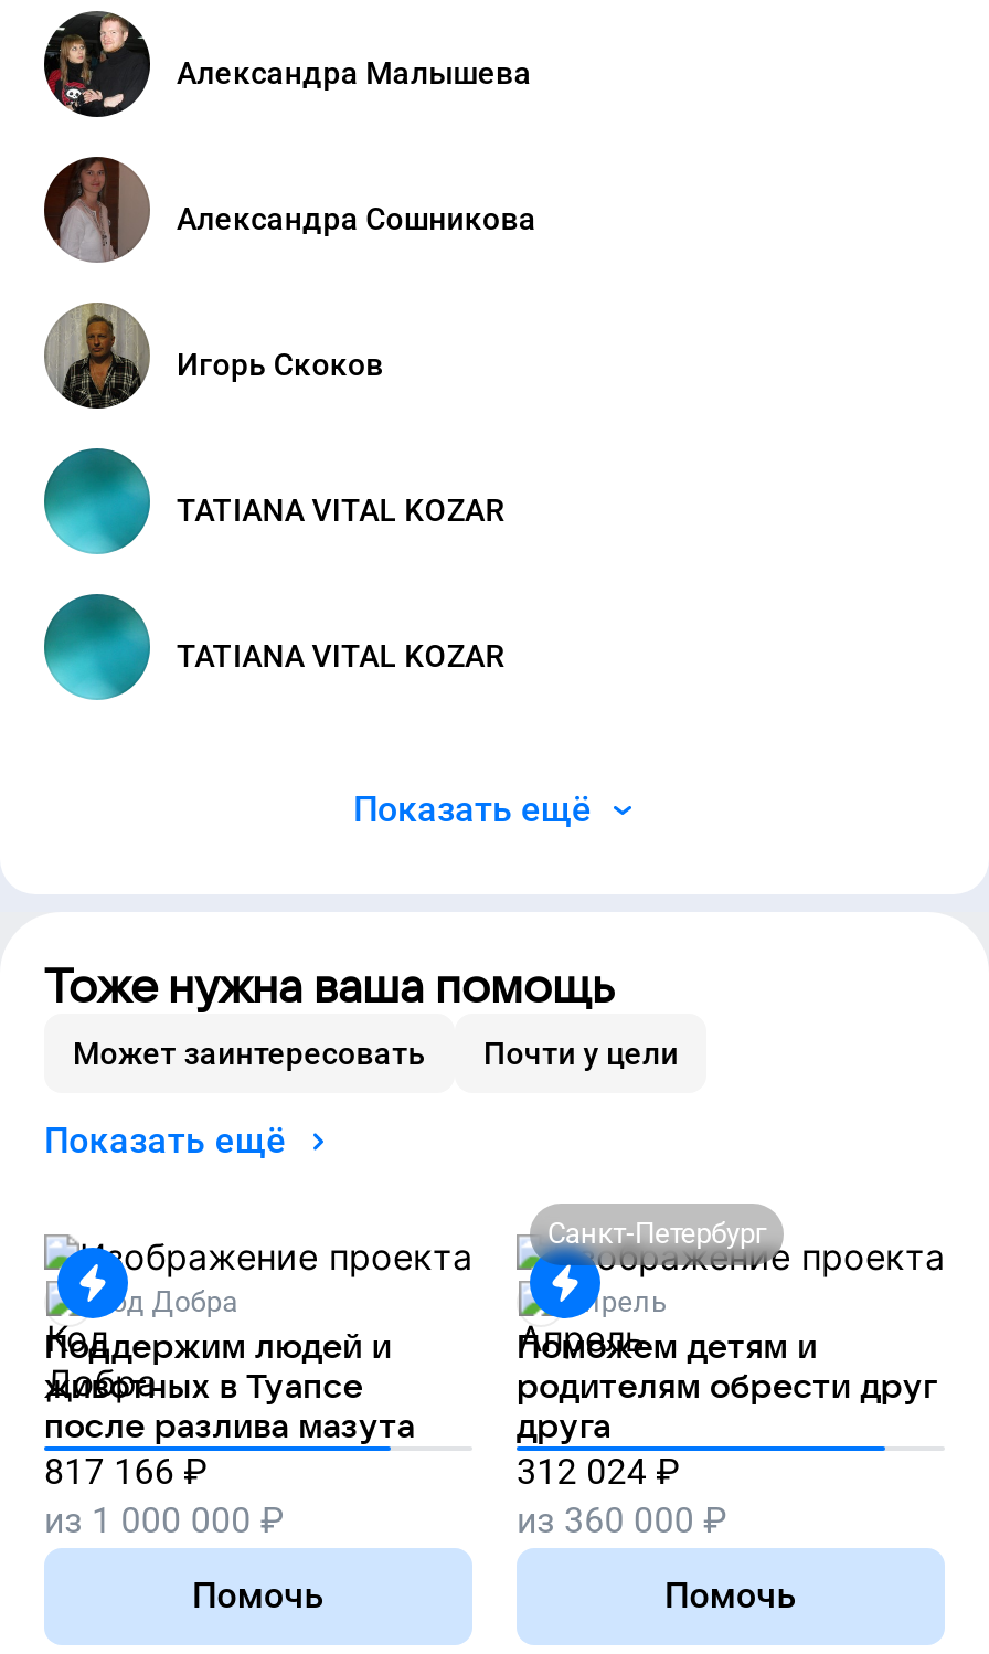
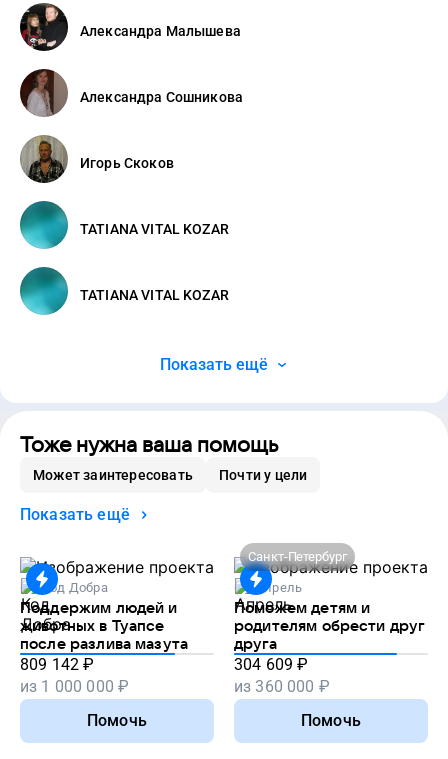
- 817 166 ₽
+ 809 142 ₽

- 312 024 ₽
+ 304 609 ₽
